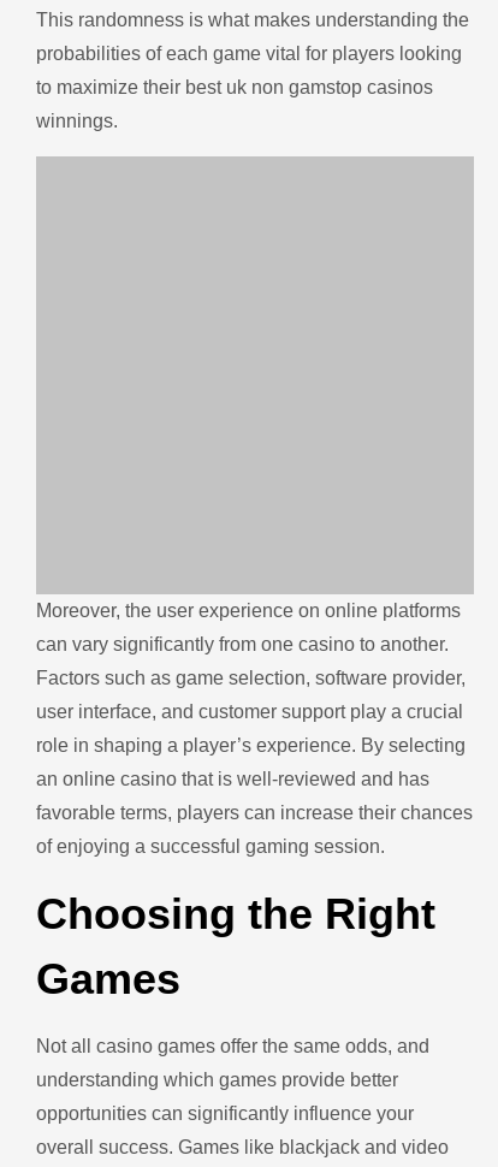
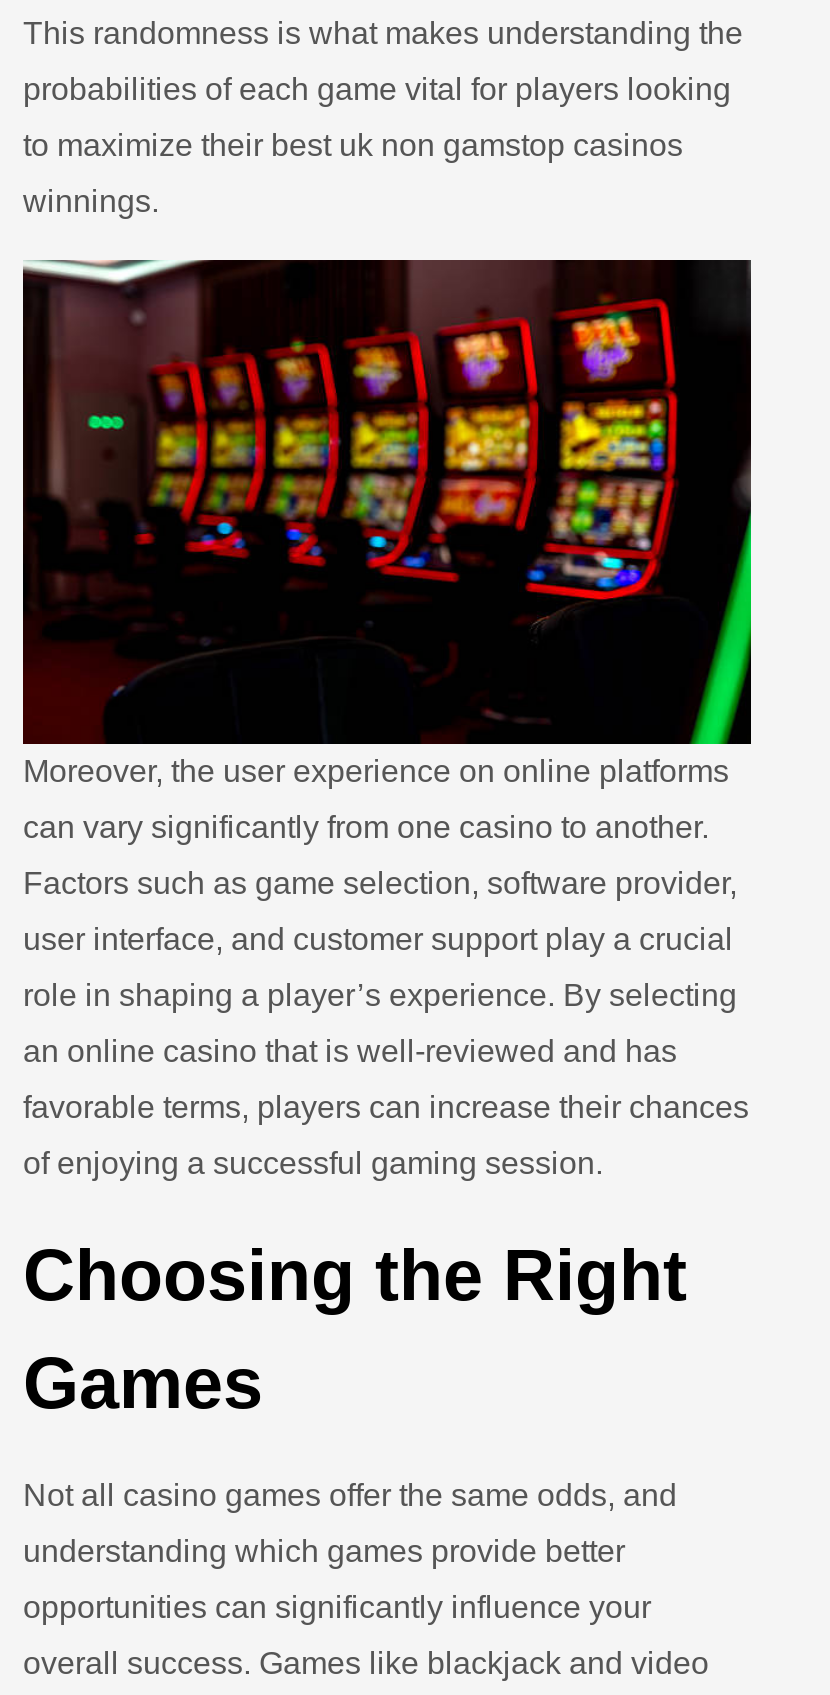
+ [image]
